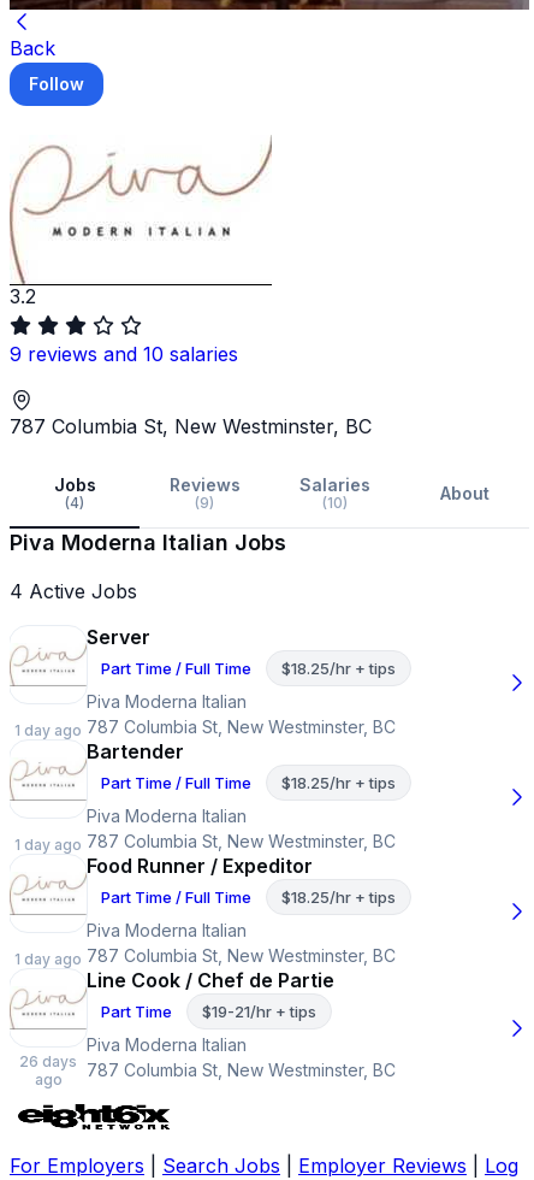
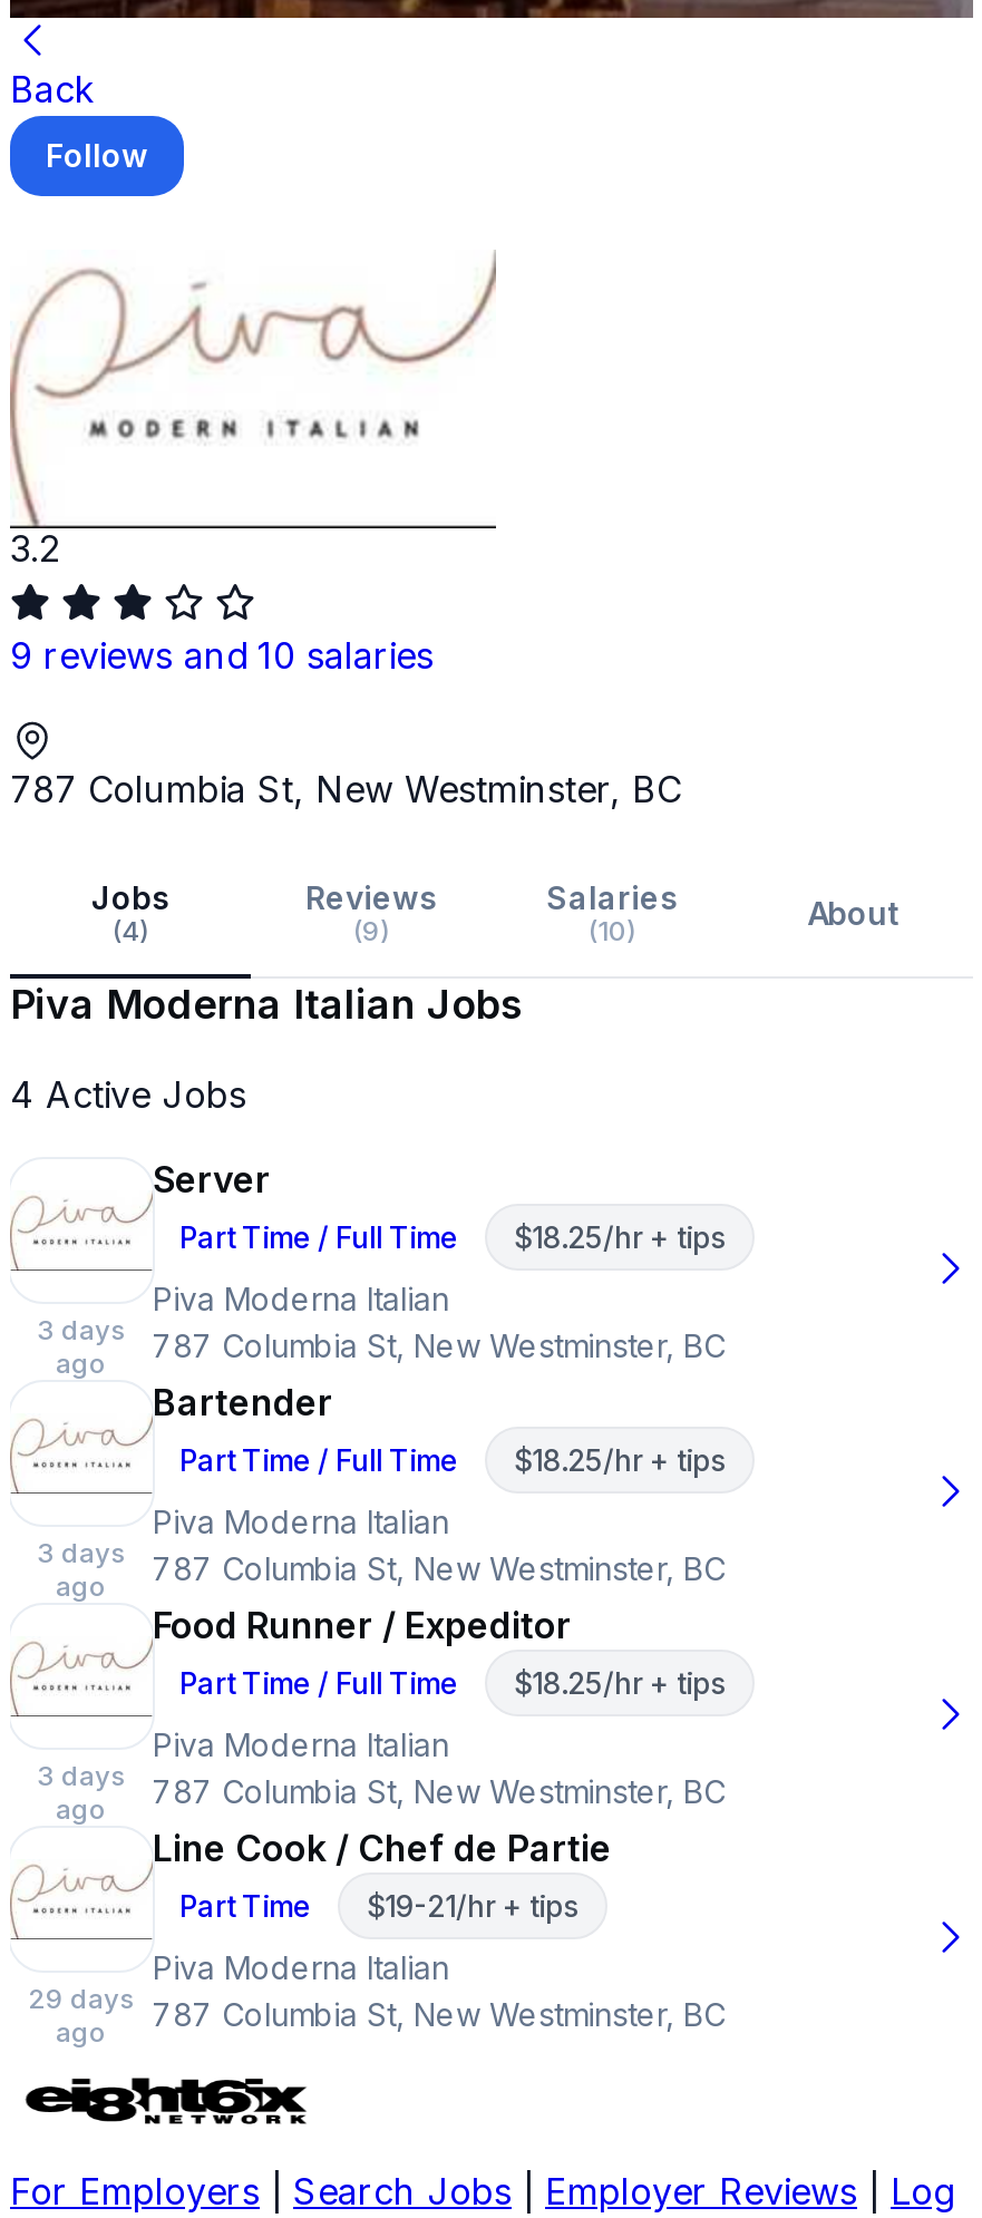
- 1 day ago
+ 3 days
+ ago

- 1 day ago
+ 3 days
+ ago

- 1 day ago
+ 3 days
+ ago

- 26 days ago 787 Columbia St, New Westminster, BC
+ 29 days ago 787 Columbia St, New Westminster, BC
